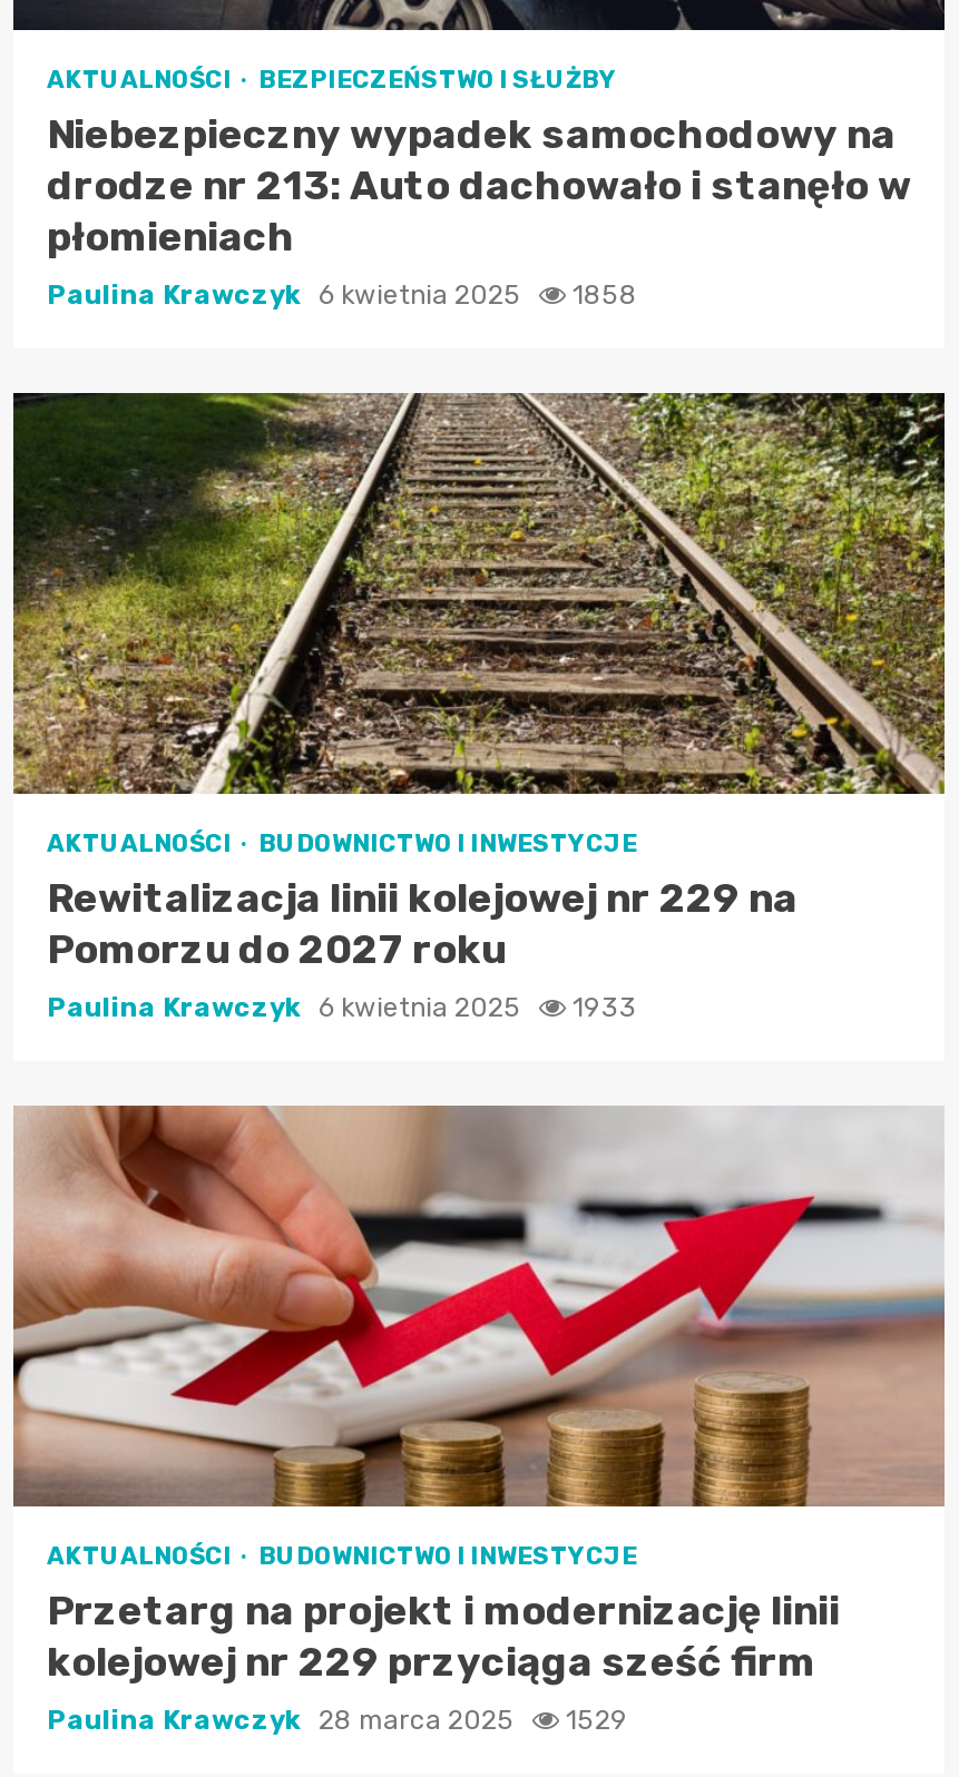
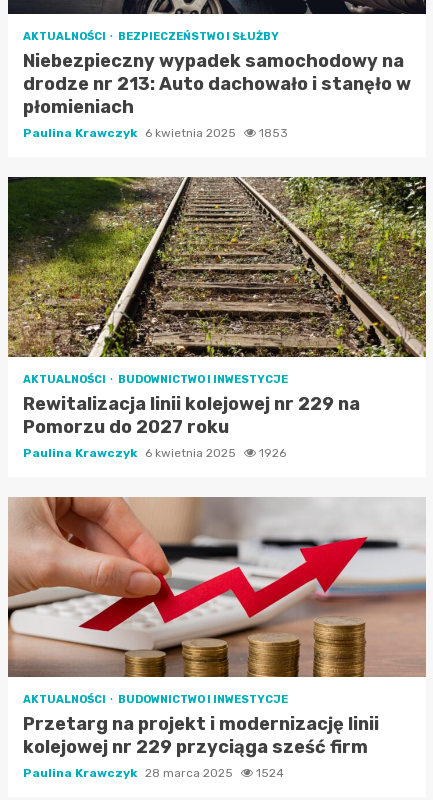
- Paulina Krawczyk 6 kwietnia 2025 1858
+ Paulina Krawczyk 6 kwietnia 2025 1853

- Paulina Krawczyk 6 kwietnia 2025 1933
+ Paulina Krawczyk 6 kwietnia 2025 1926

- Paulina Krawczyk 28 marca 2025 1529
+ Paulina Krawczyk 28 marca 2025 1524
